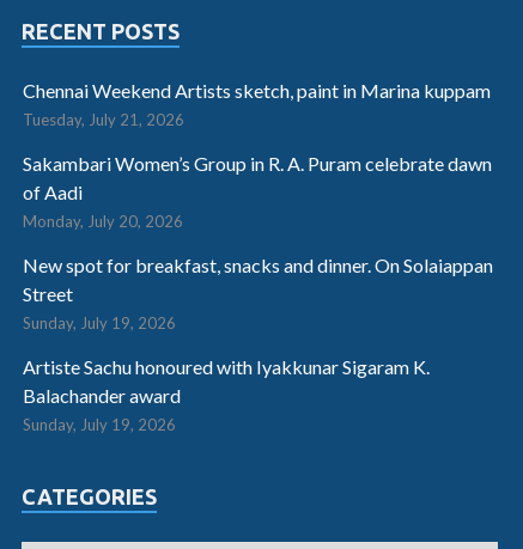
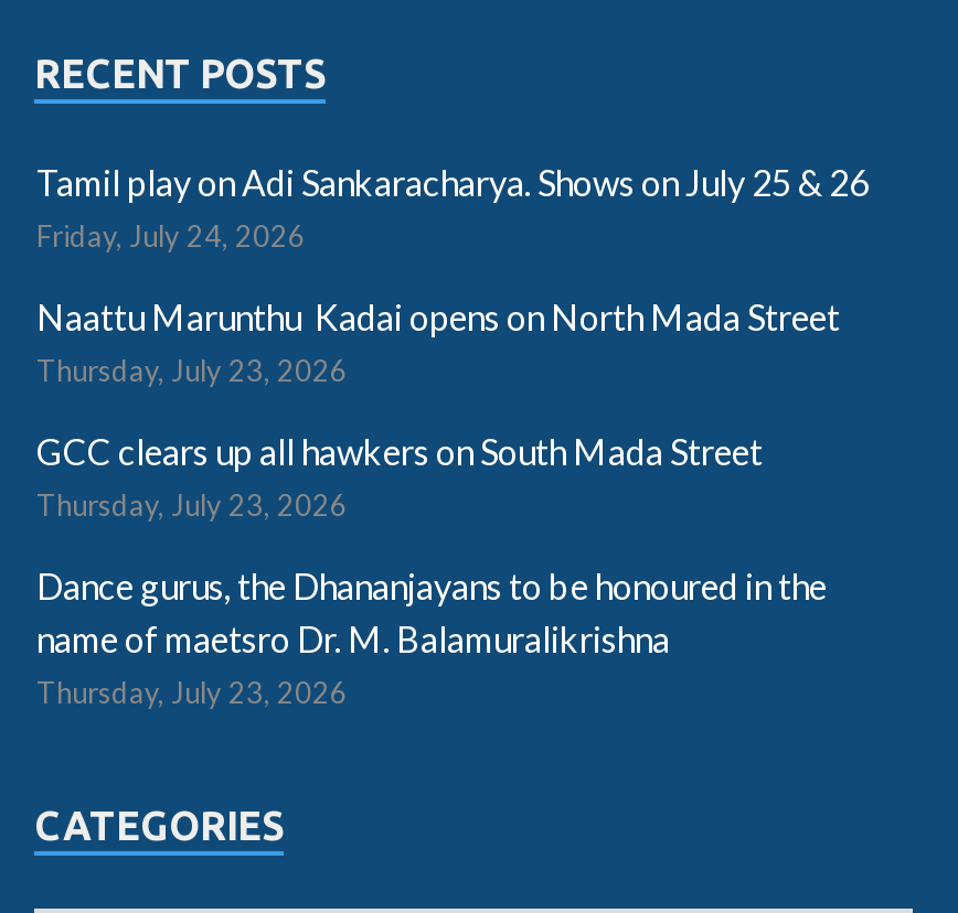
- Chennai Weekend Artists sketch, paint in Marina kuppam
- Tuesday, July 21, 2026
+ Tamil play on Adi Sankaracharya. Shows on July 25 & 26
+ Friday, July 24, 2026

- Sakambari Women’s Group in R. A. Puram celebrate dawn
- of Aadi
- Monday, July 20, 2026
+ Naattu Marunthu Kadai opens on North Mada Street
+ Thursday, July 23, 2026

- New spot for breakfast, snacks and dinner. On Solaiappan
- Street
- Sunday, July 19, 2026
+ GCC clears up all hawkers on South Mada Street
+ Thursday, July 23, 2026

- Artiste Sachu honoured with Iyakkunar Sigaram K.
- Balachander award
- Sunday, July 19, 2026
+ Dance gurus, the Dhananjayans to be honoured in the
+ name of maetsro Dr. M. Balamuralikrishna
+ Thursday, July 23, 2026
